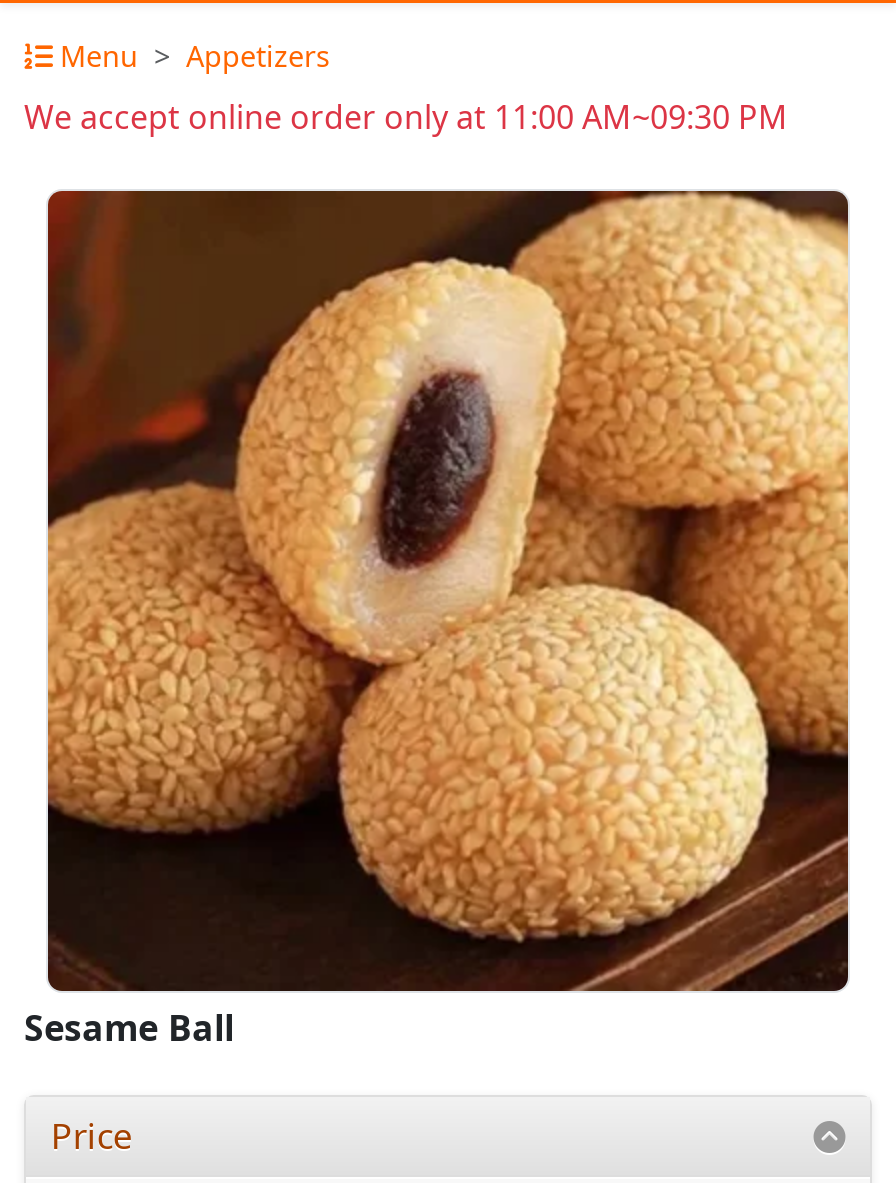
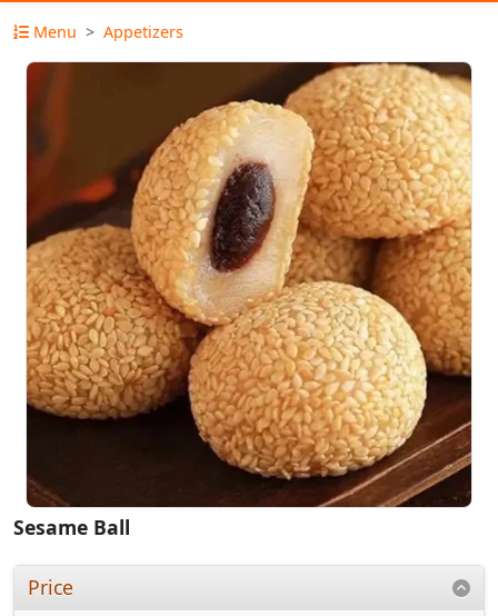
- We accept online order only at 11:00 AM~09:30 PM
